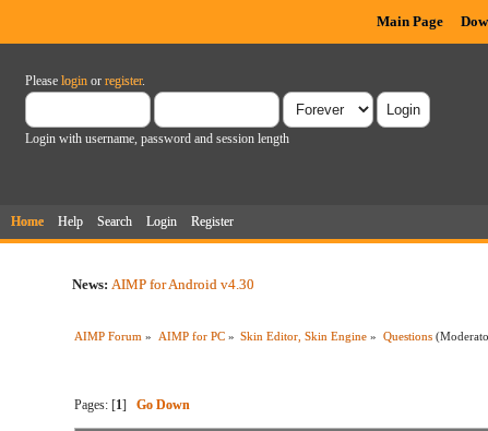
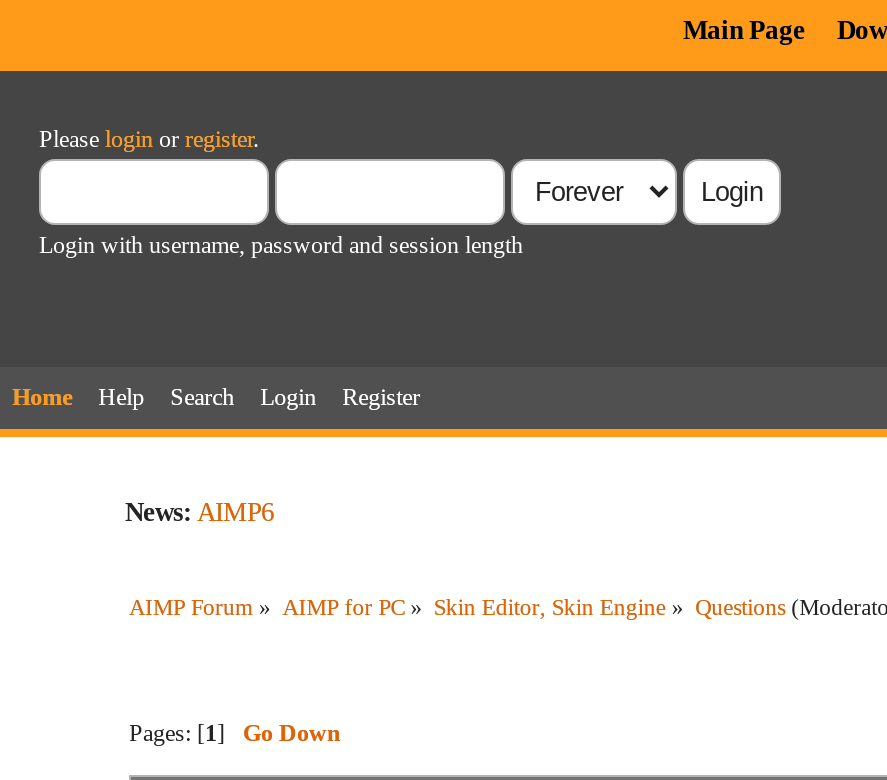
- News: AIMP for Android v4.30
+ News: AIMP6
